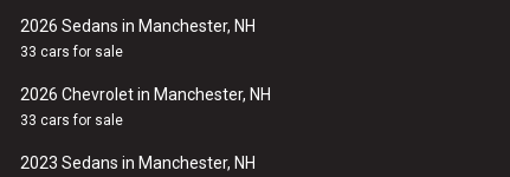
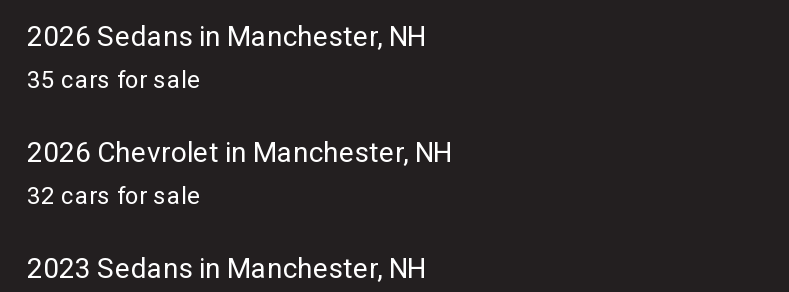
- 33 cars for sale
+ 35 cars for sale

- 33 cars for sale
+ 32 cars for sale
